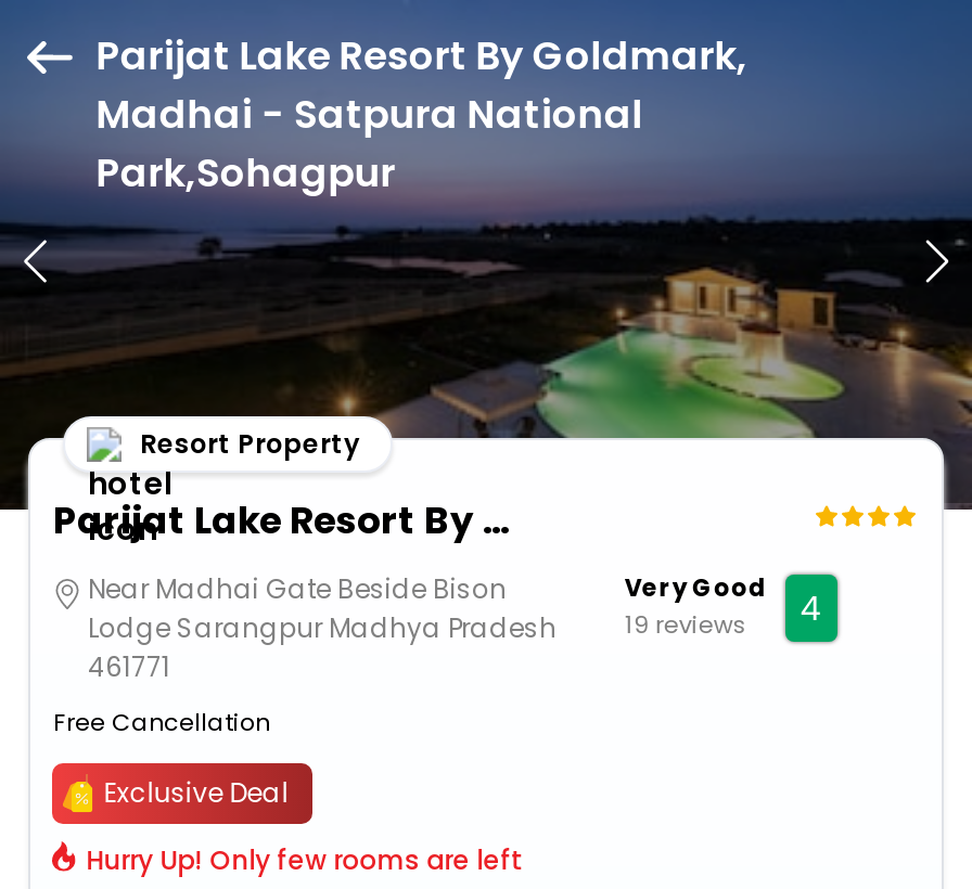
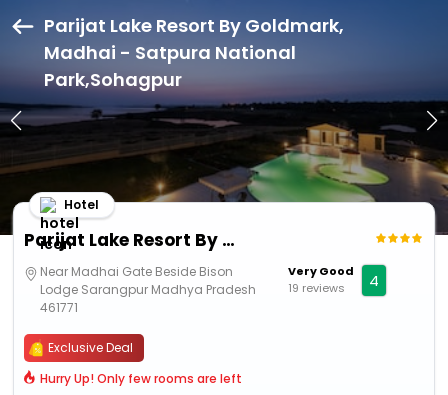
- Resort Property
+ Hotel

- Free Cancellation
